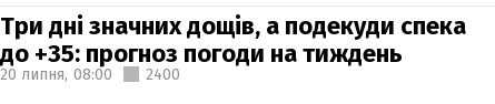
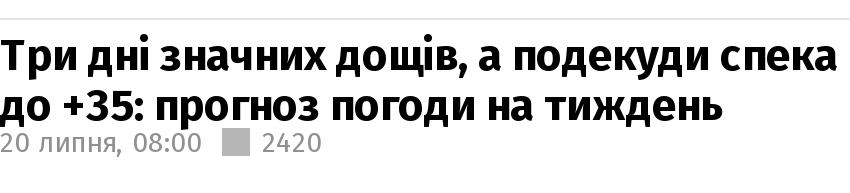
- 20 липня, 08:00 2400
+ 20 липня, 08:00 2420
